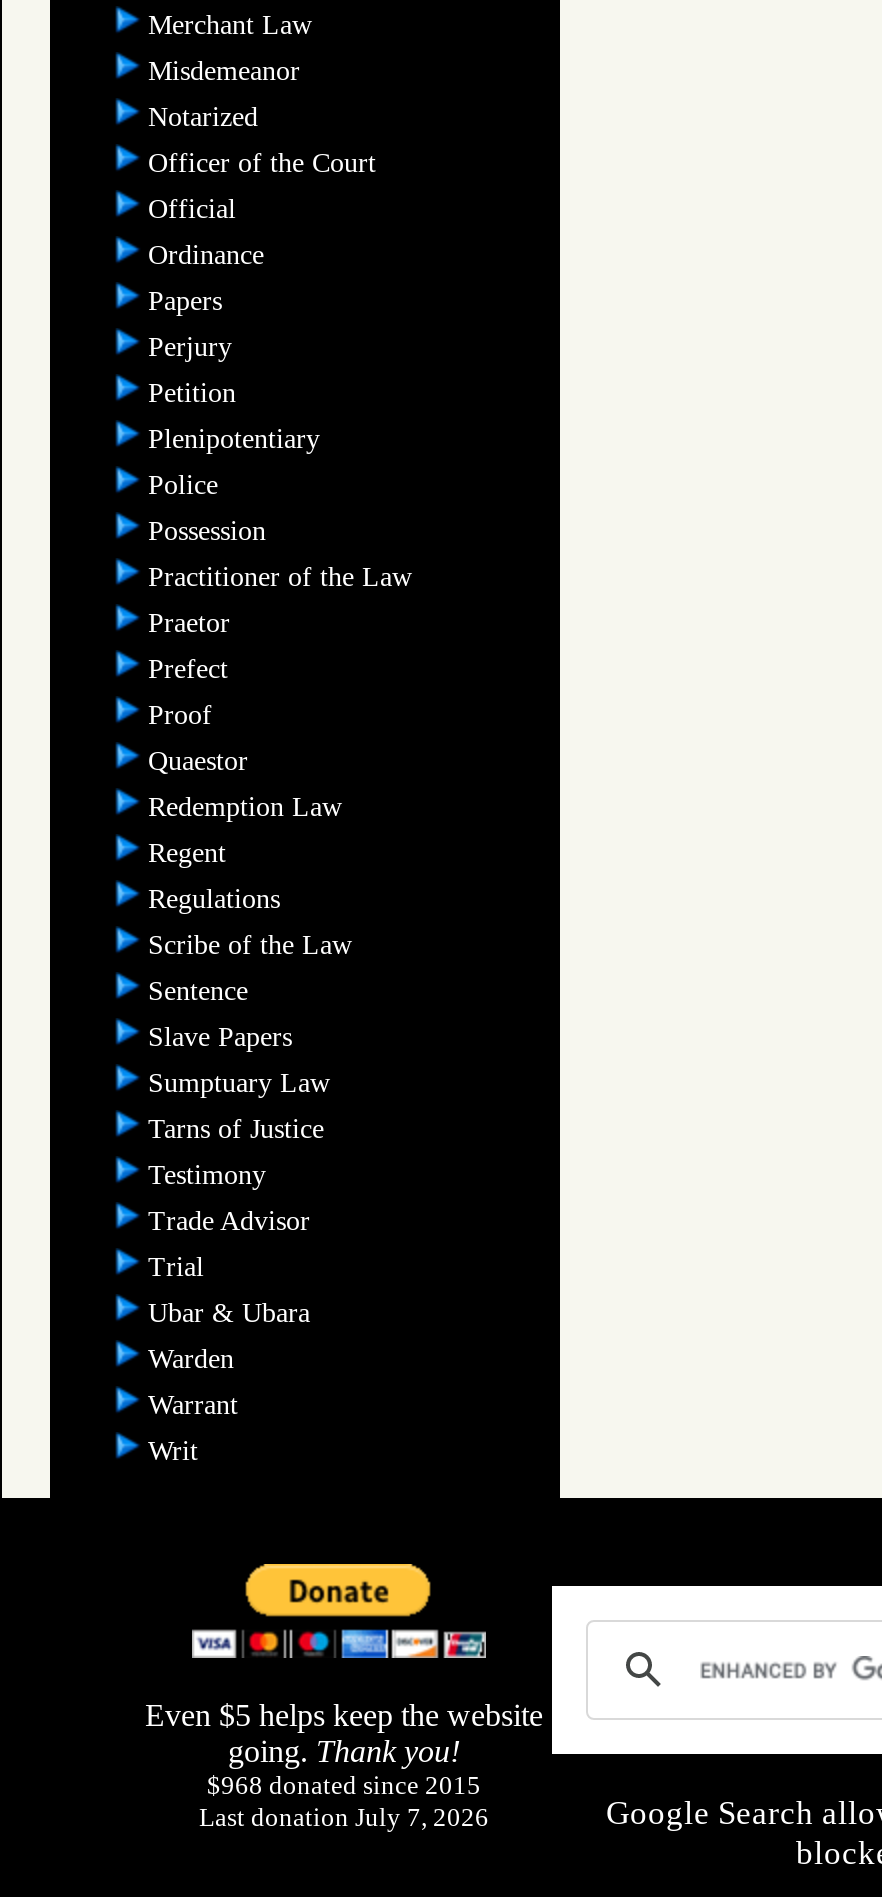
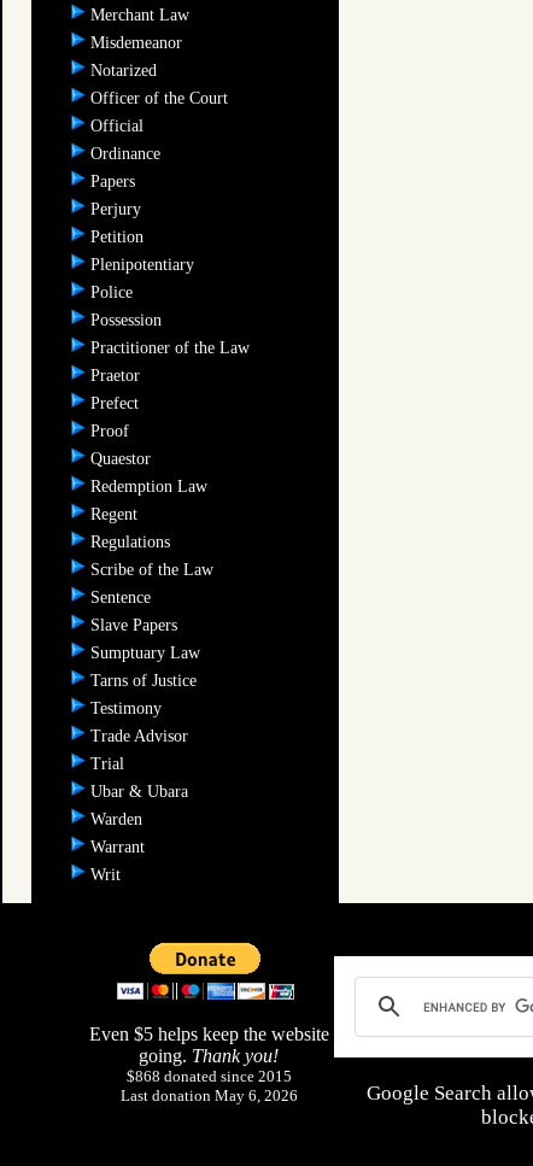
- $968 donated since 2015
+ $868 donated since 2015

- Last donation July 7, 2026
+ Last donation May 6, 2026
